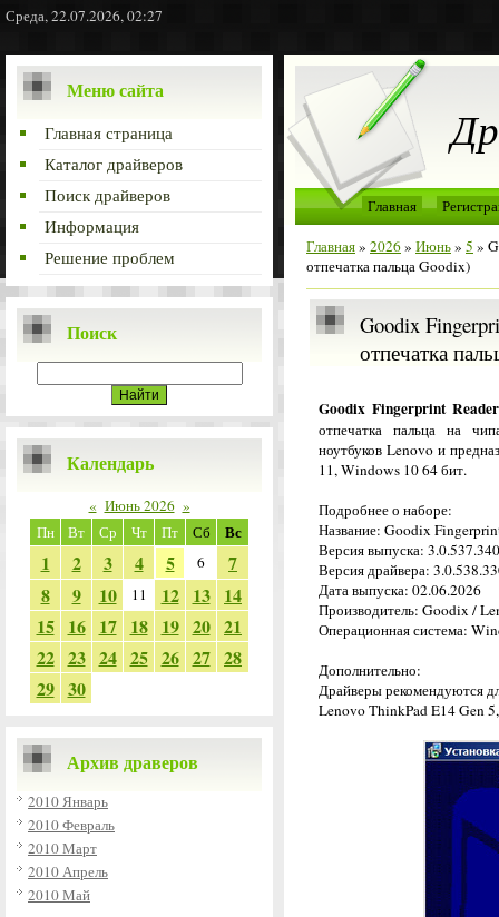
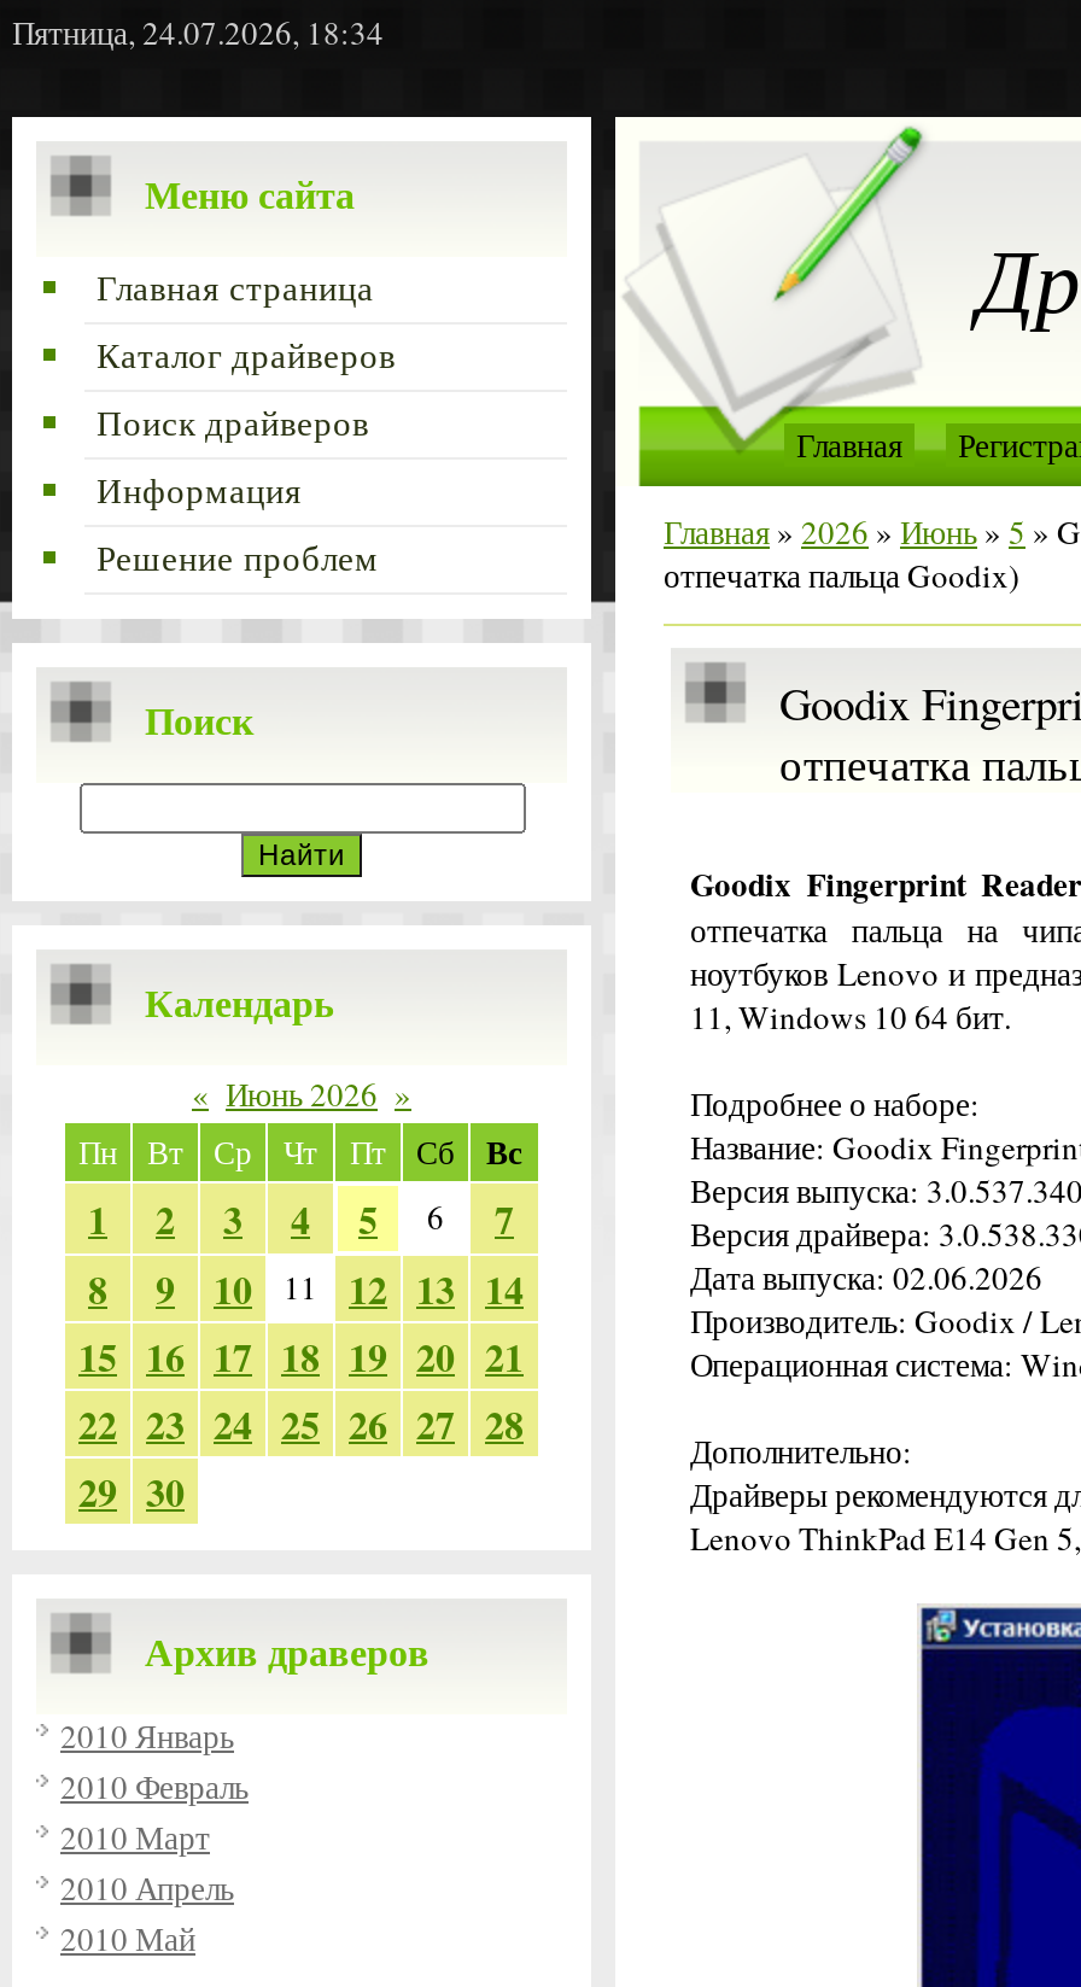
- Среда, 22.07.2026, 02:27
+ Пятница, 24.07.2026, 18:34
